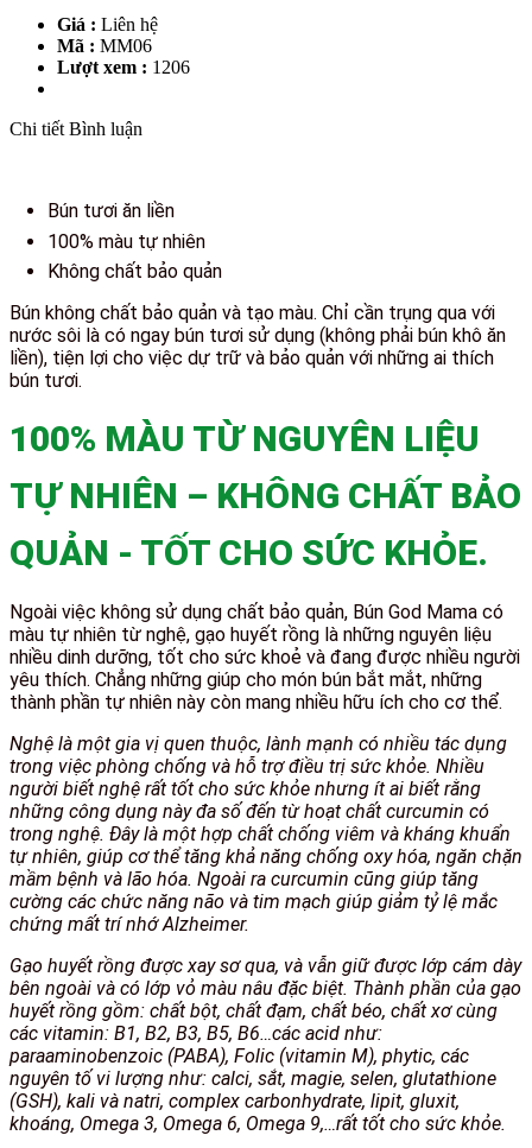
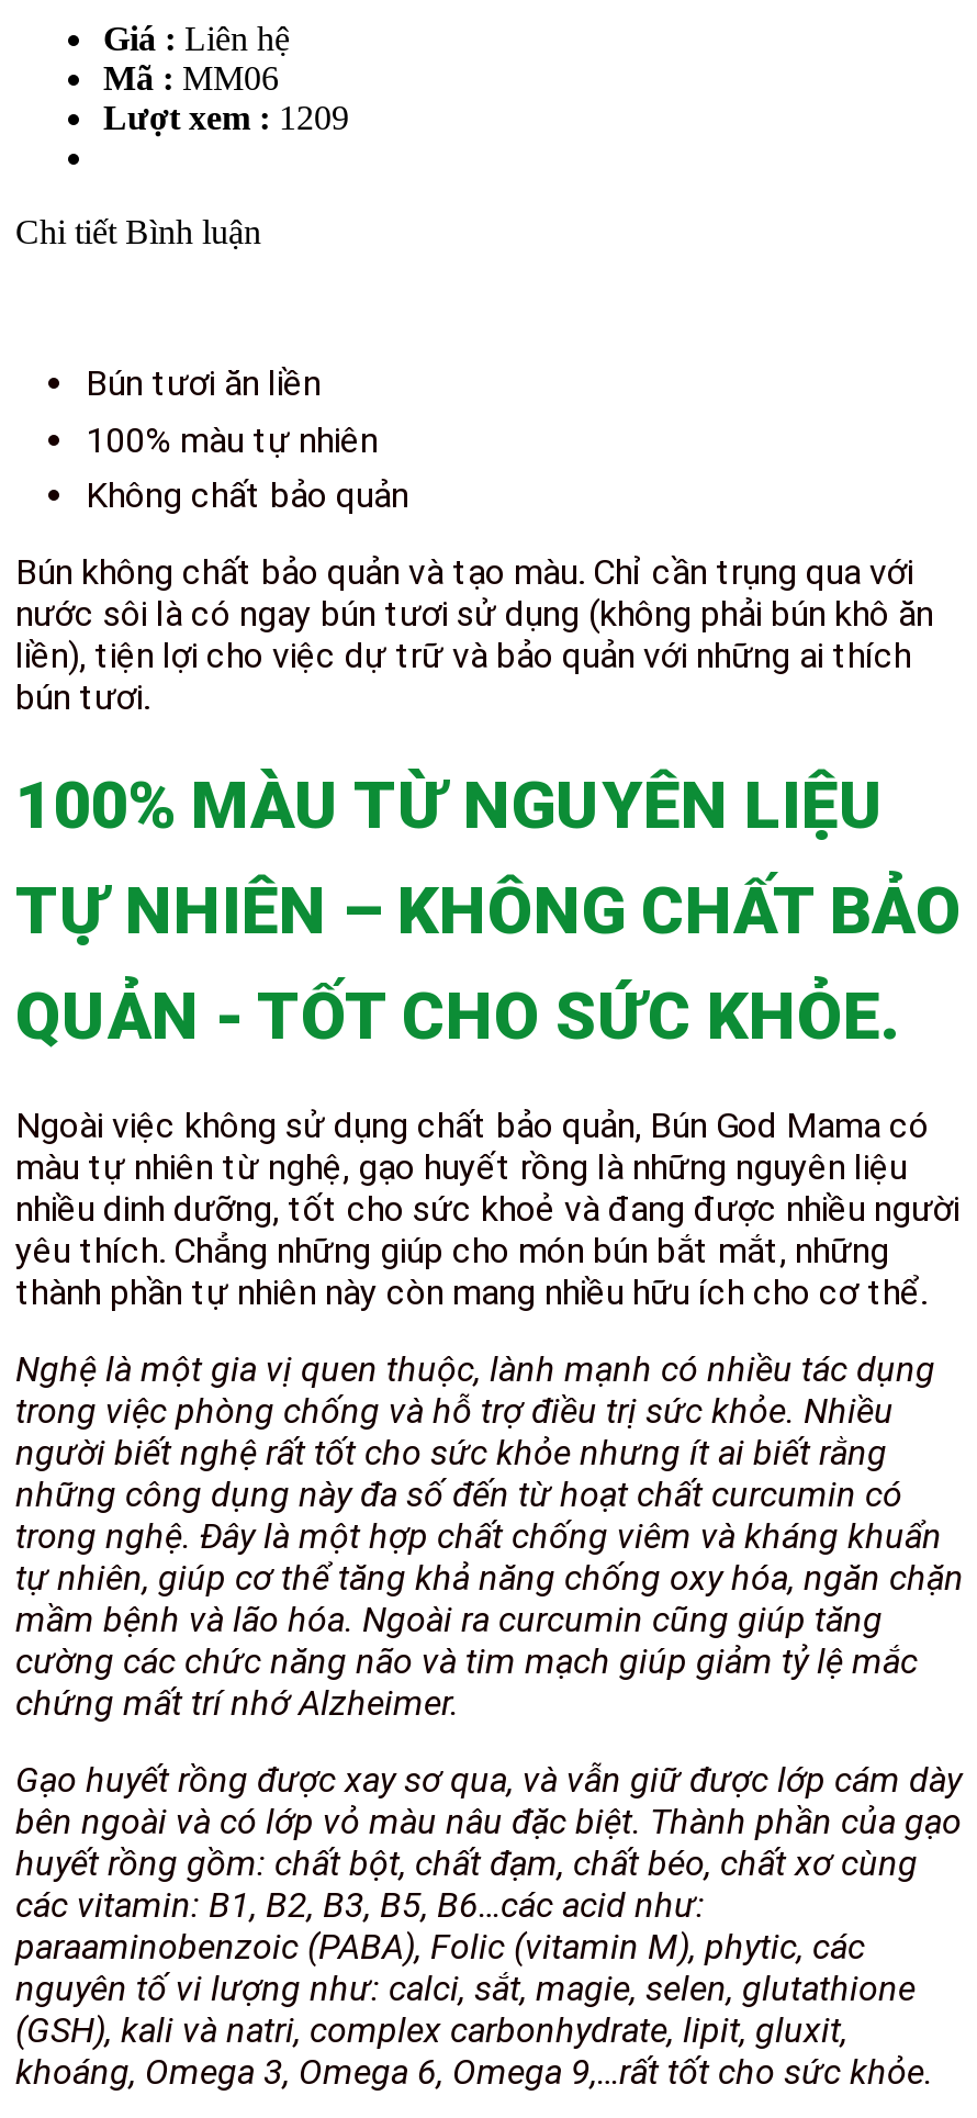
- Lượt xem : 1206
+ Lượt xem : 1209
